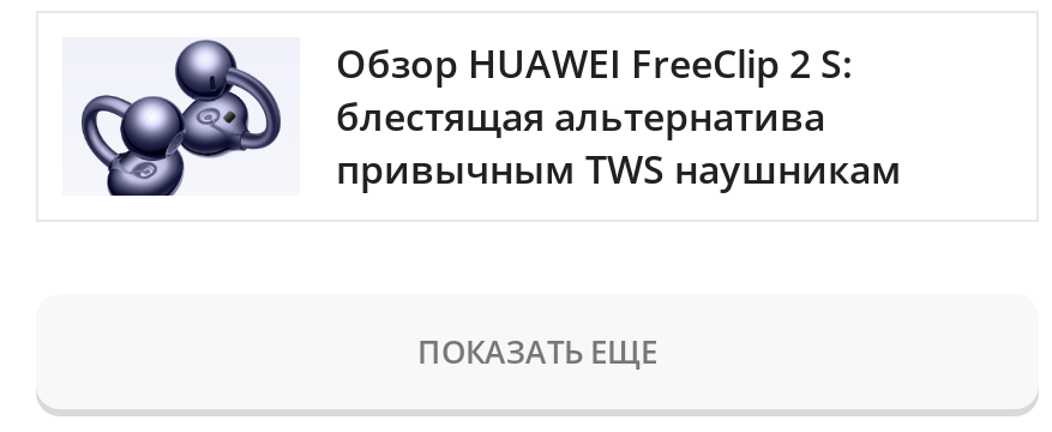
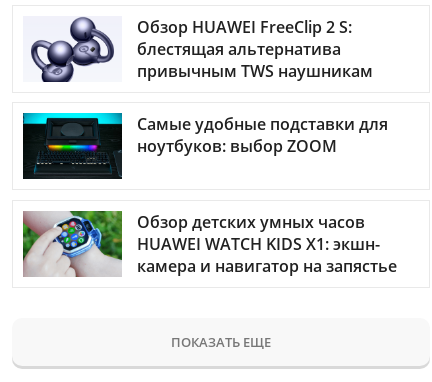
+ [image]
+ Самые удобные подставки для
+ ноутбуков: выбор ZOOM
+ Обзор детских умных часов
+ HUAWEI WATCH KIDS X1: экшн-
+ камера и навигатор на запястье

+ [image]
